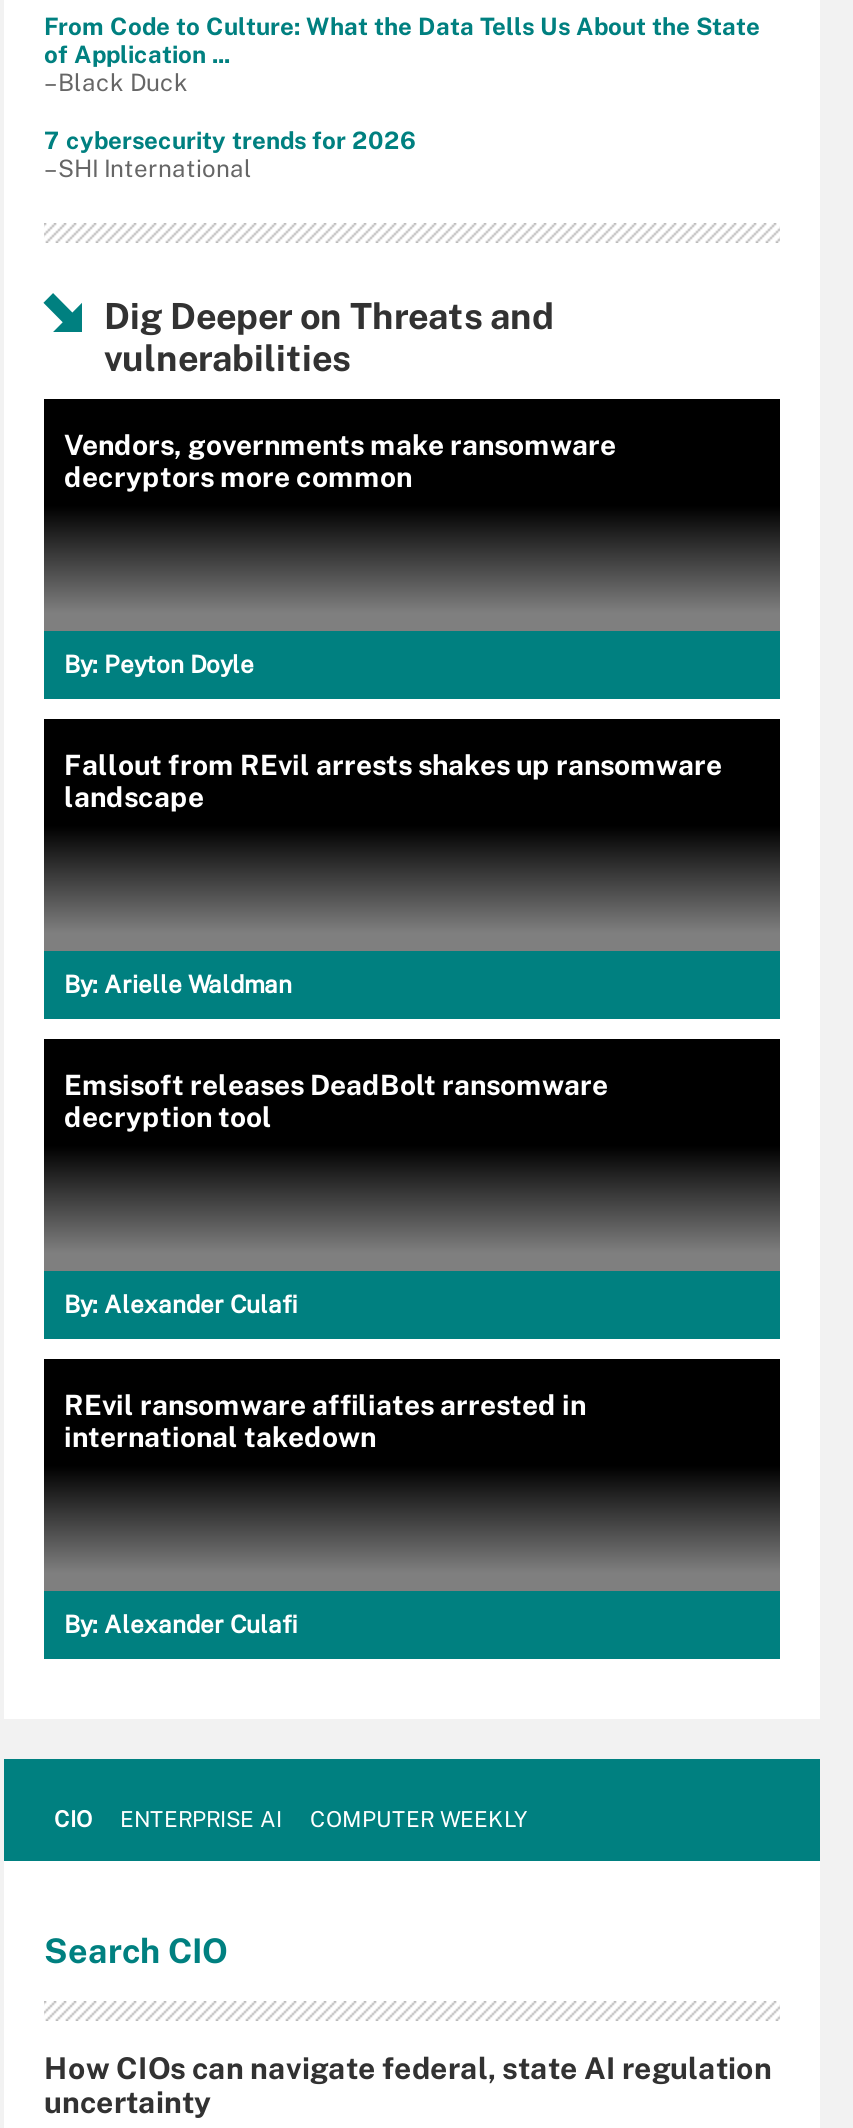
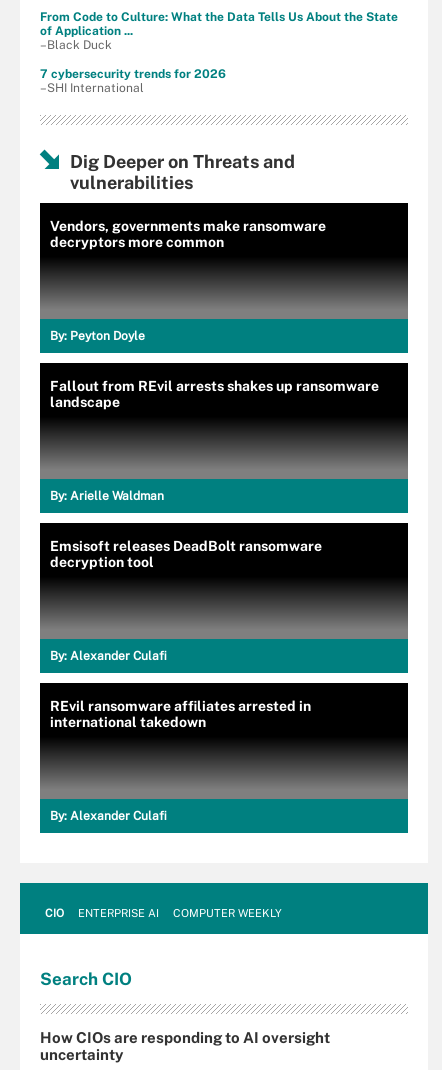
- How CIOs can navigate federal, state AI regulation
+ How CIOs are responding to AI oversight
